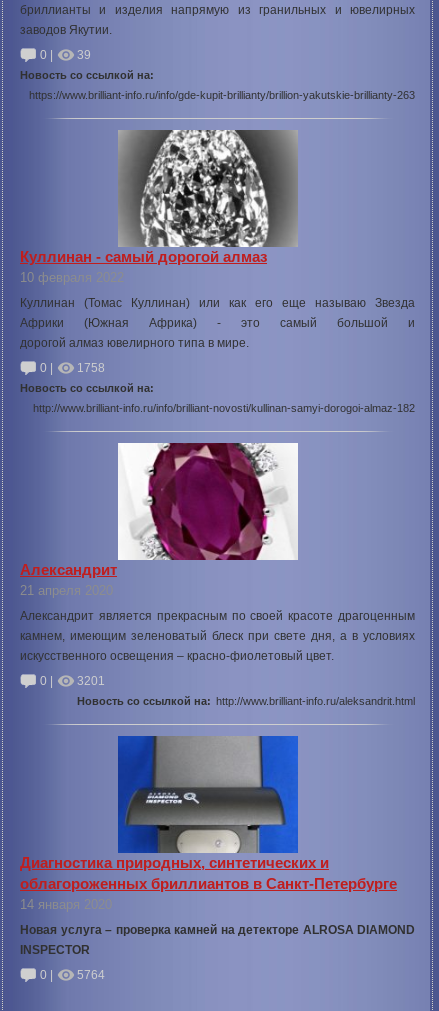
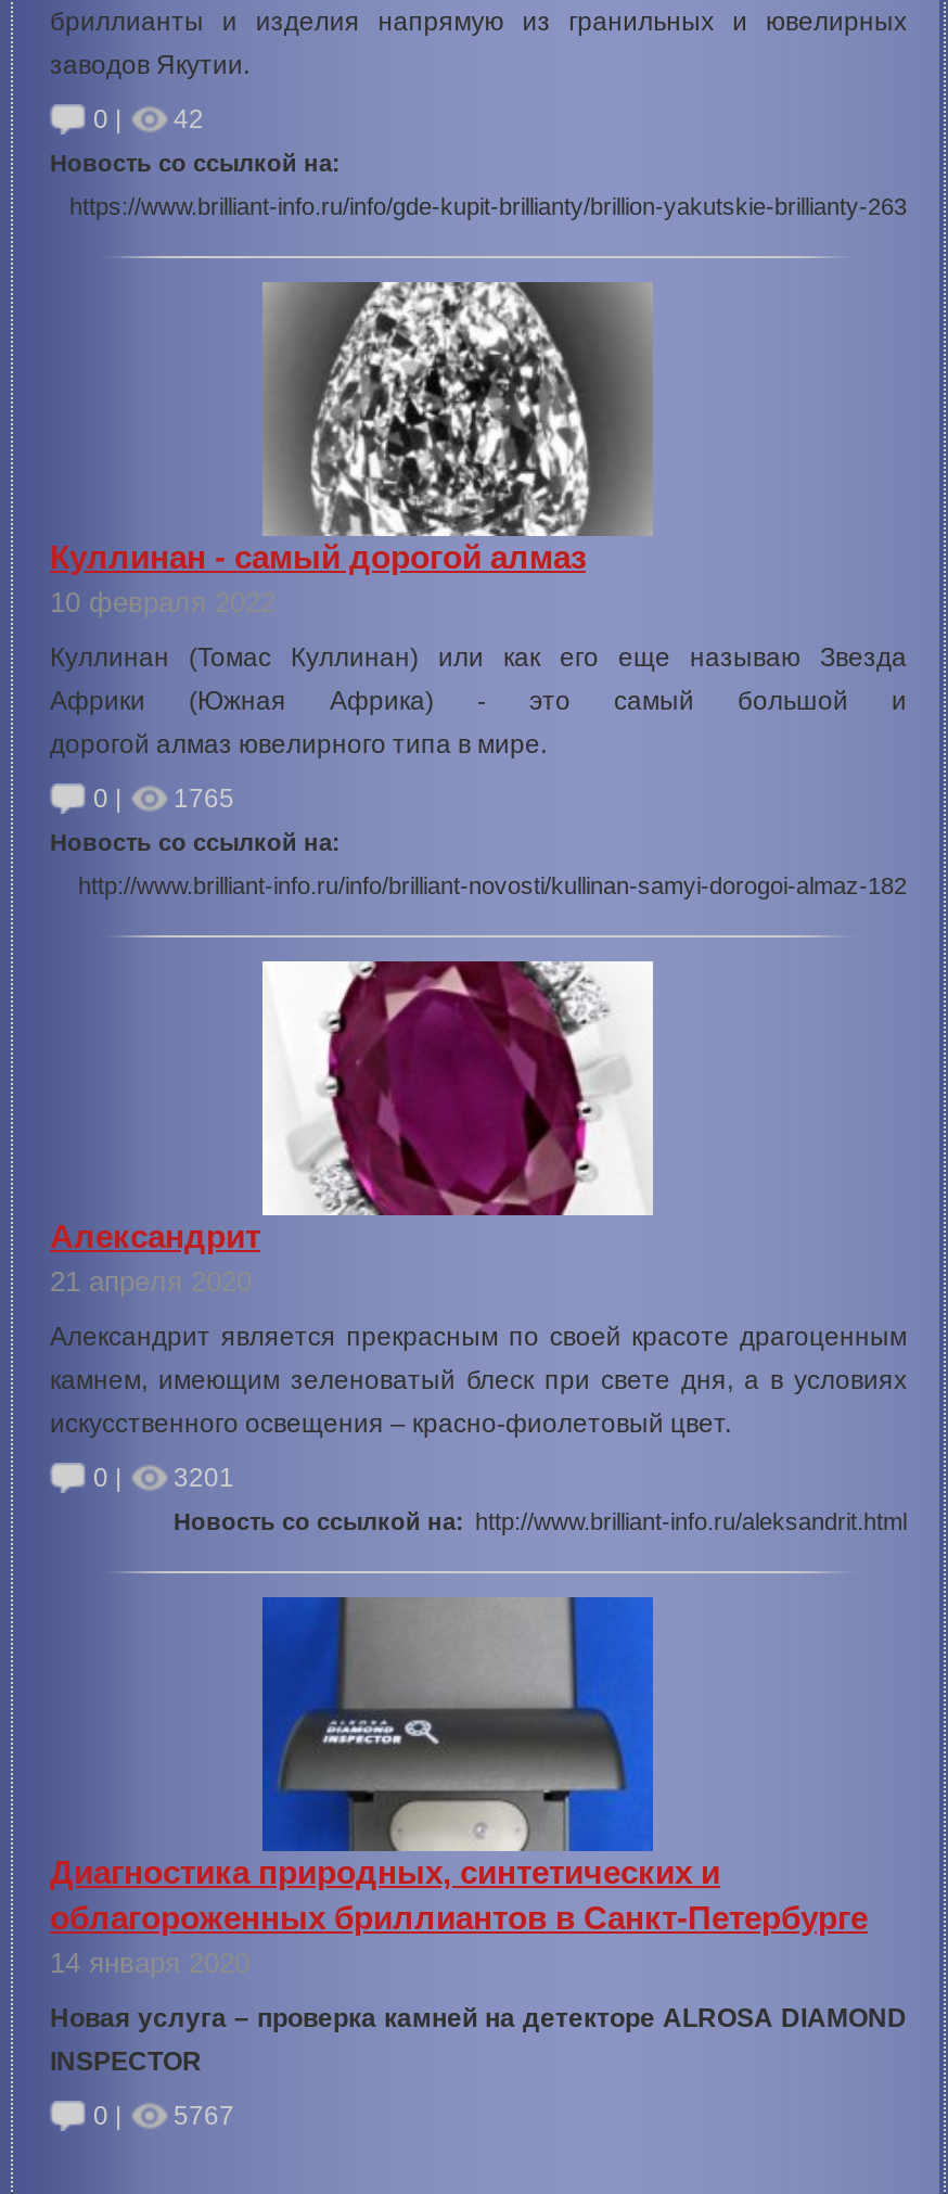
- 39
+ 42

- 1758
+ 1765

- 5764
+ 5767
